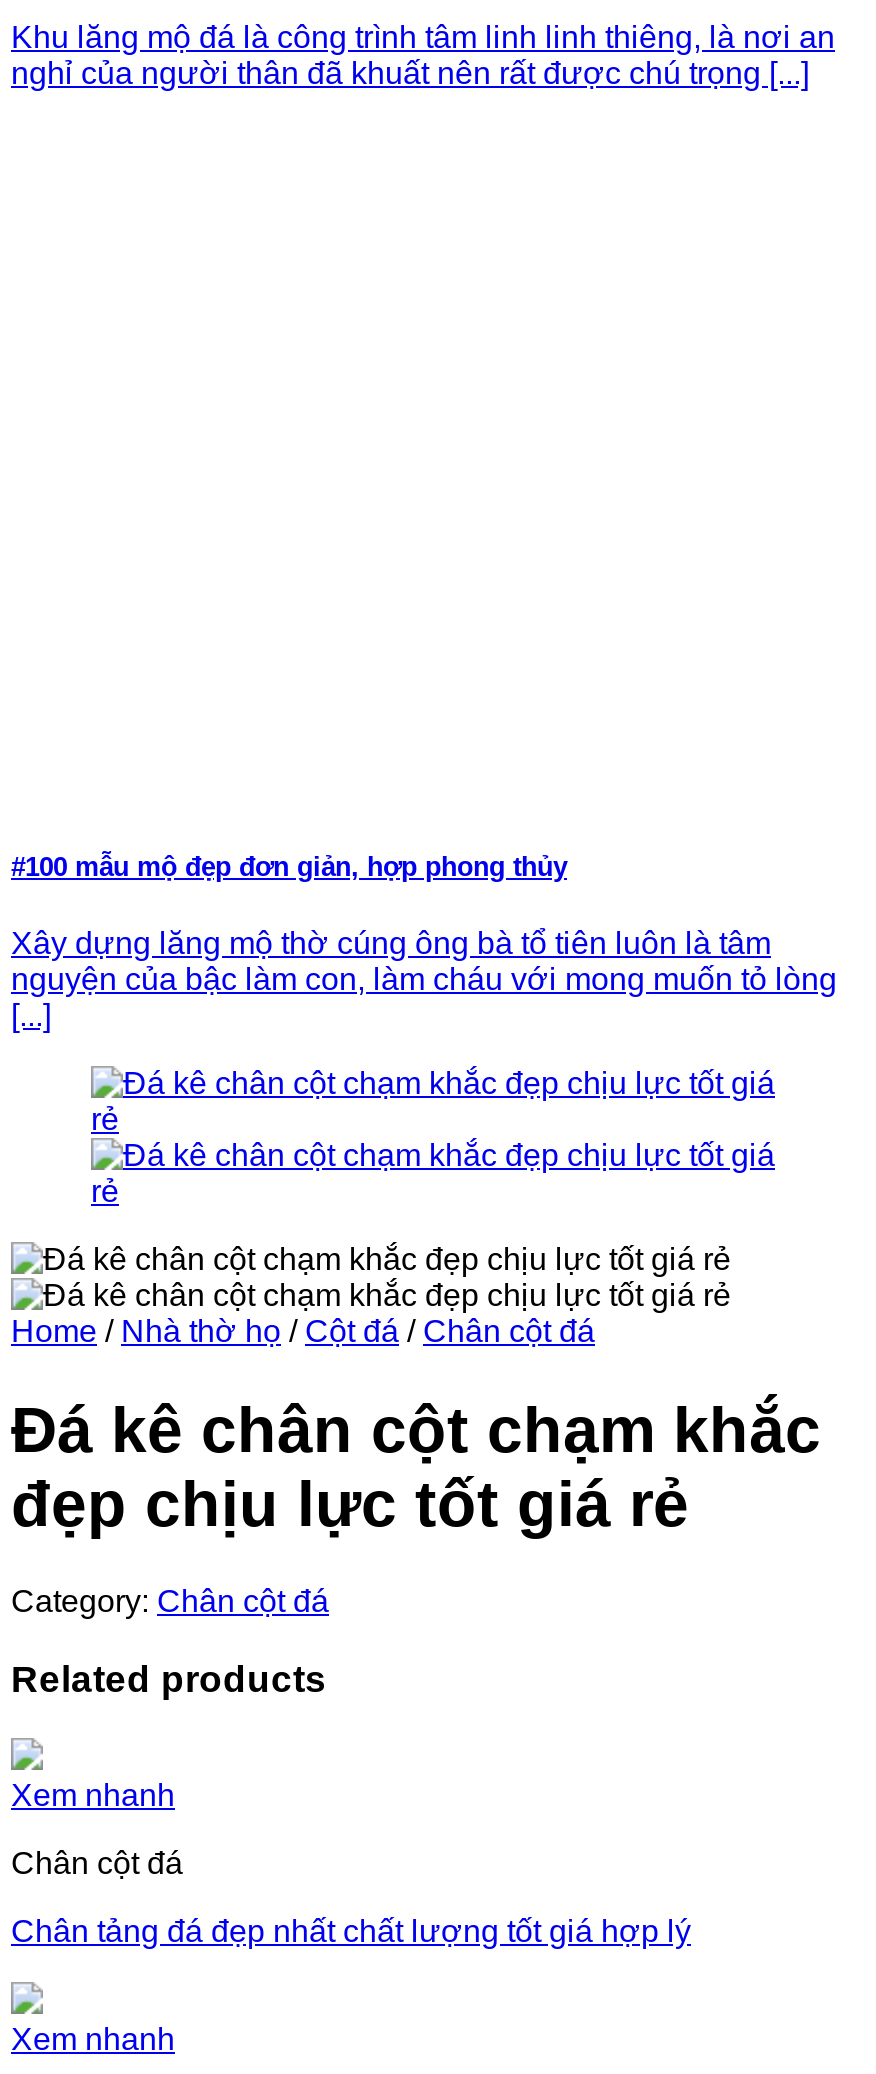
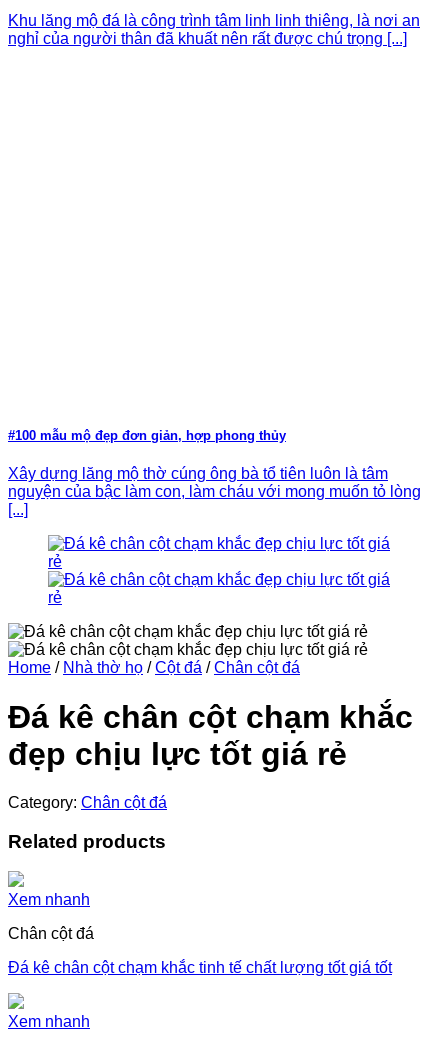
- Chân tảng đá đẹp nhất chất lượng tốt giá hợp lý
+ Đá kê chân cột chạm khắc tinh tế chất lượng tốt giá tốt
